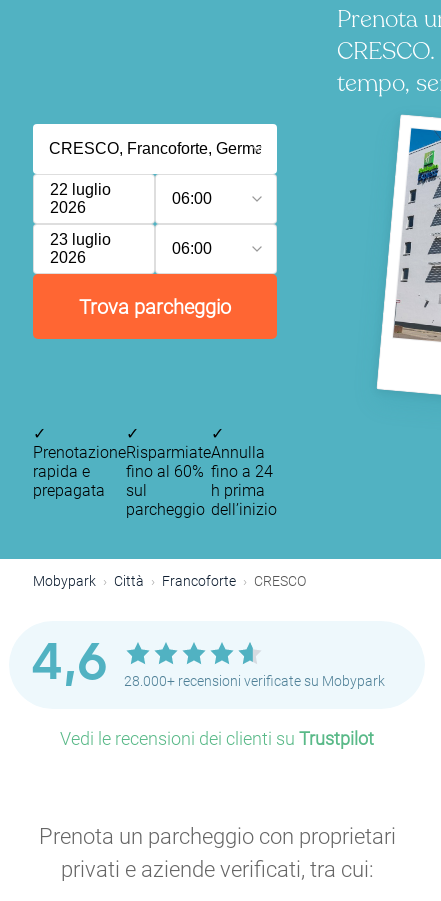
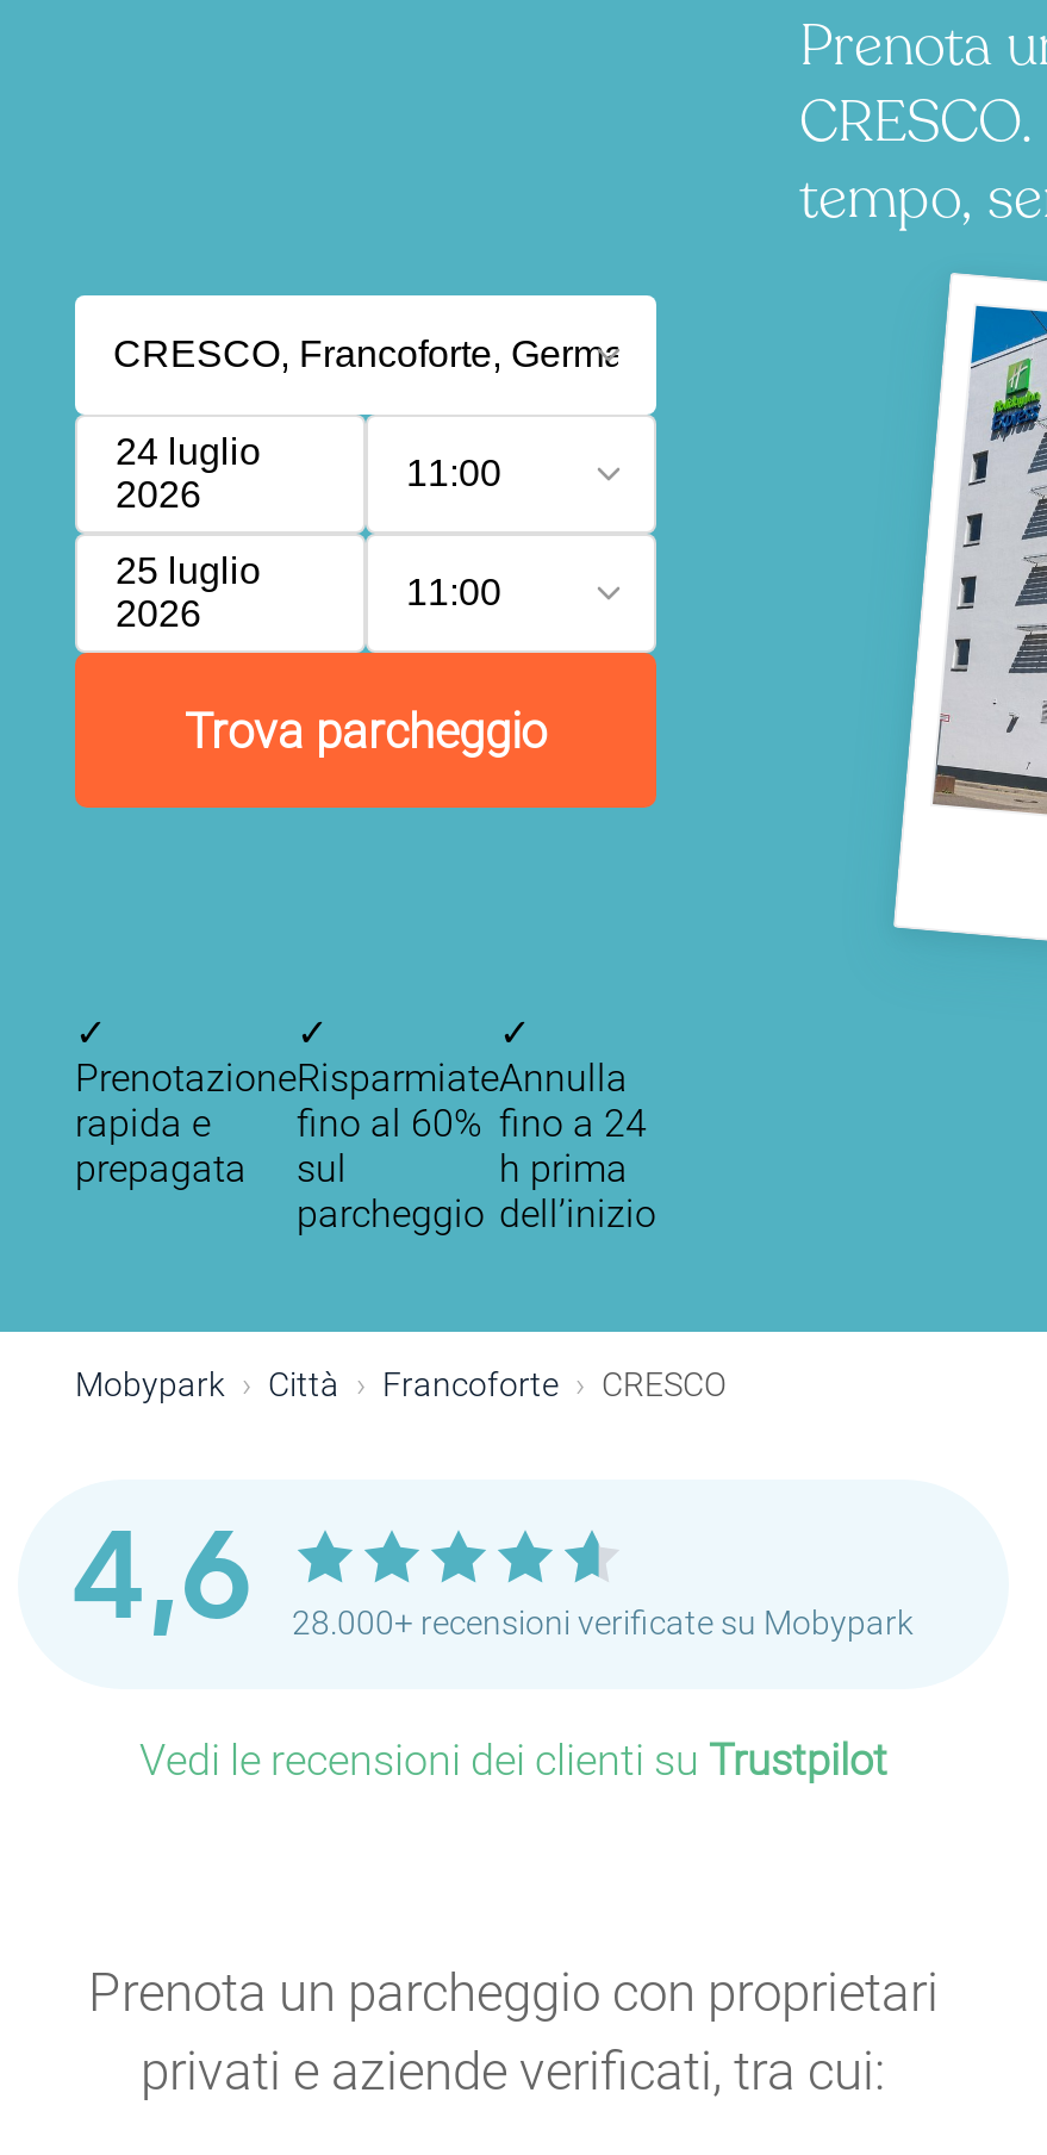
- 22 luglio
+ 24 luglio

- 06:00
+ 11:00

- 23 luglio
+ 25 luglio

- 06:00
+ 11:00
